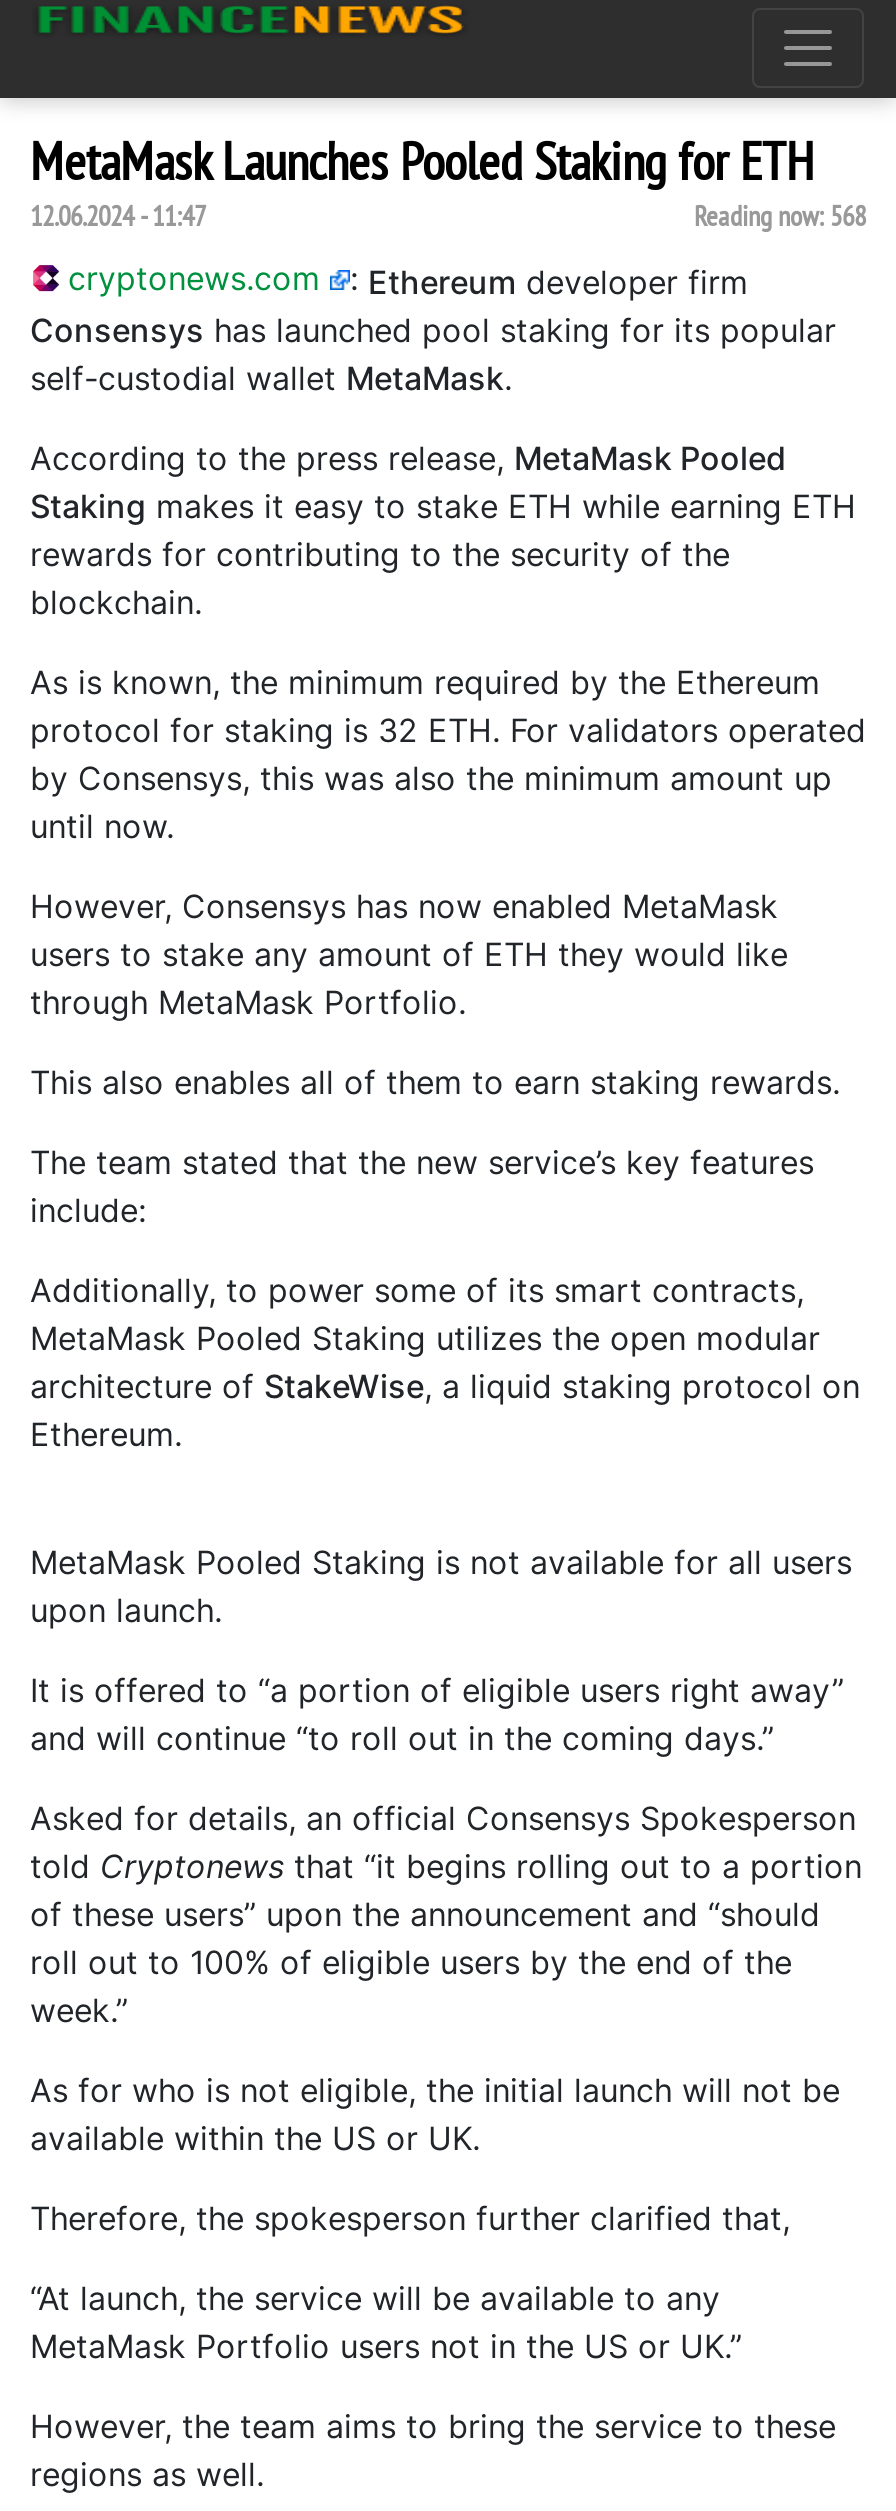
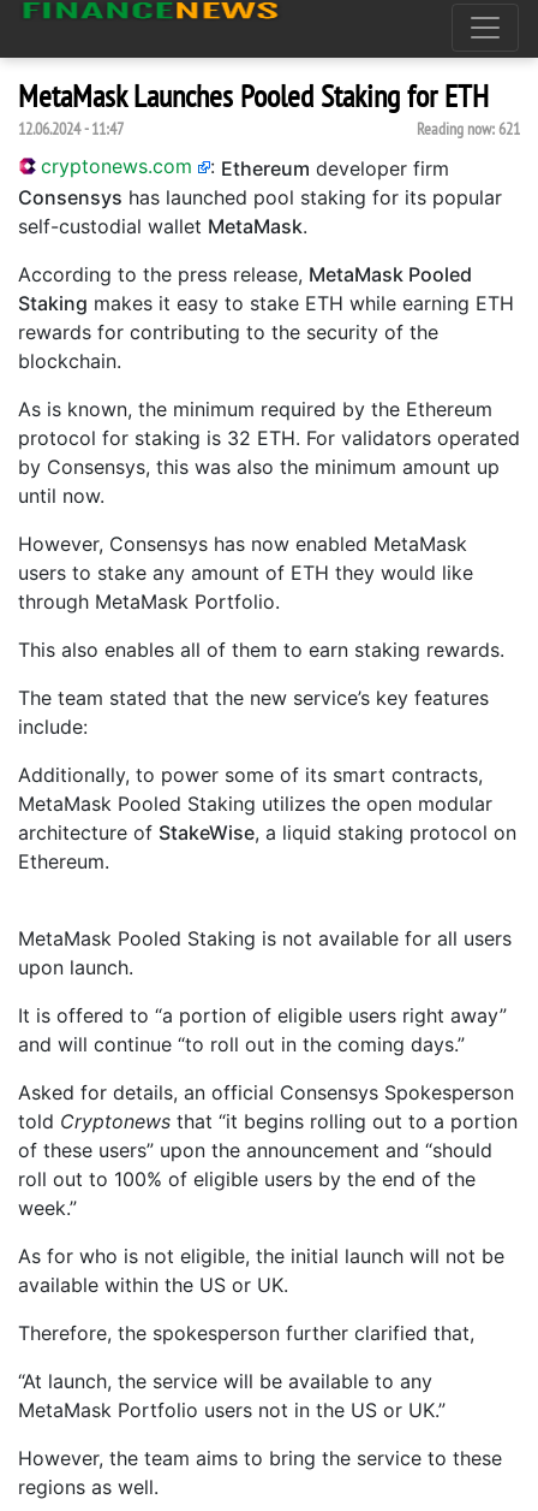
- Reading now: 568
+ Reading now: 621
